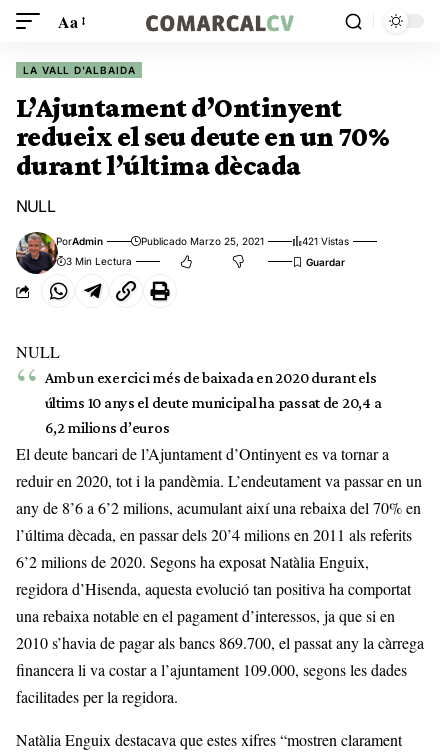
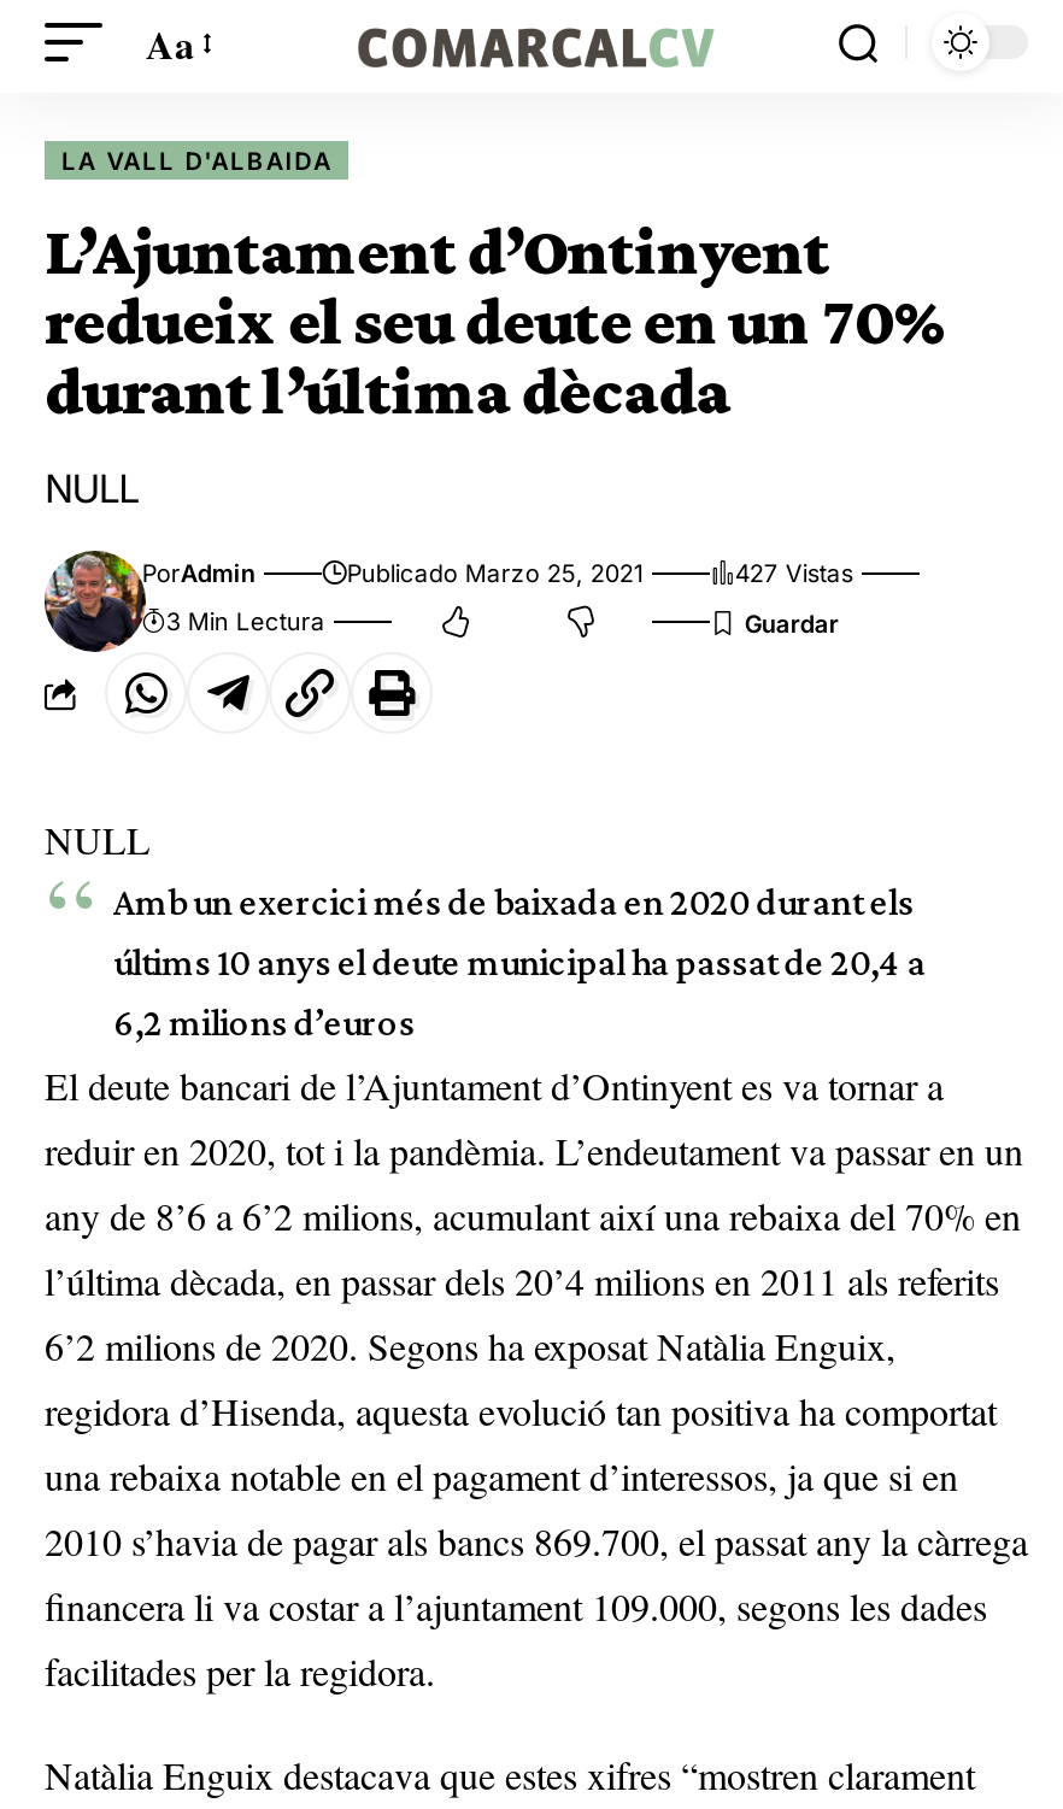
- 421 Vistas
+ 427 Vistas
